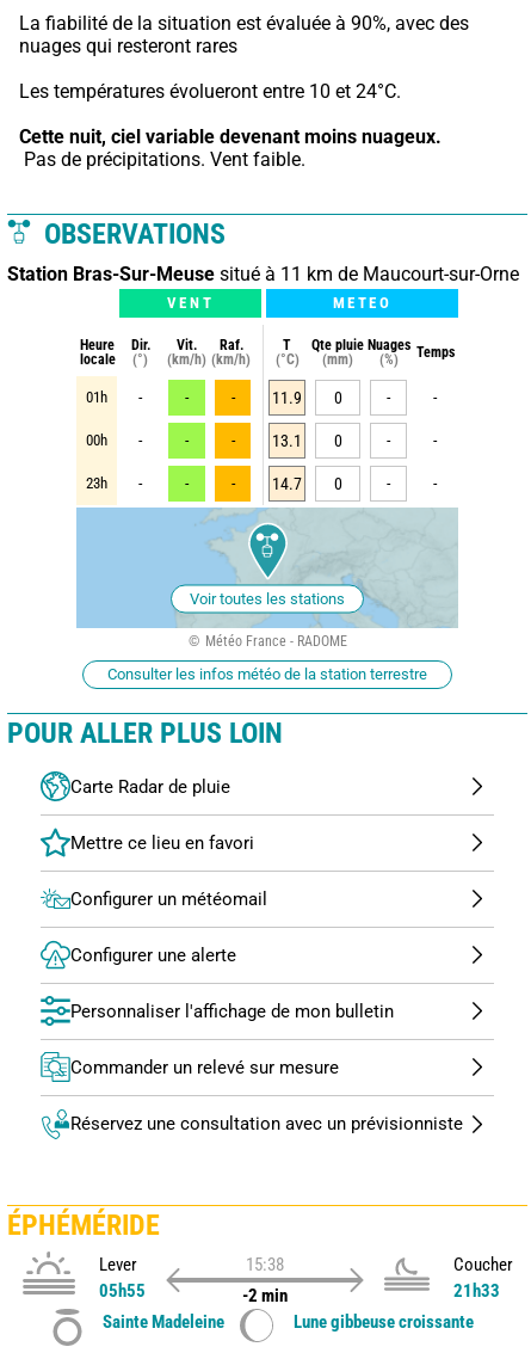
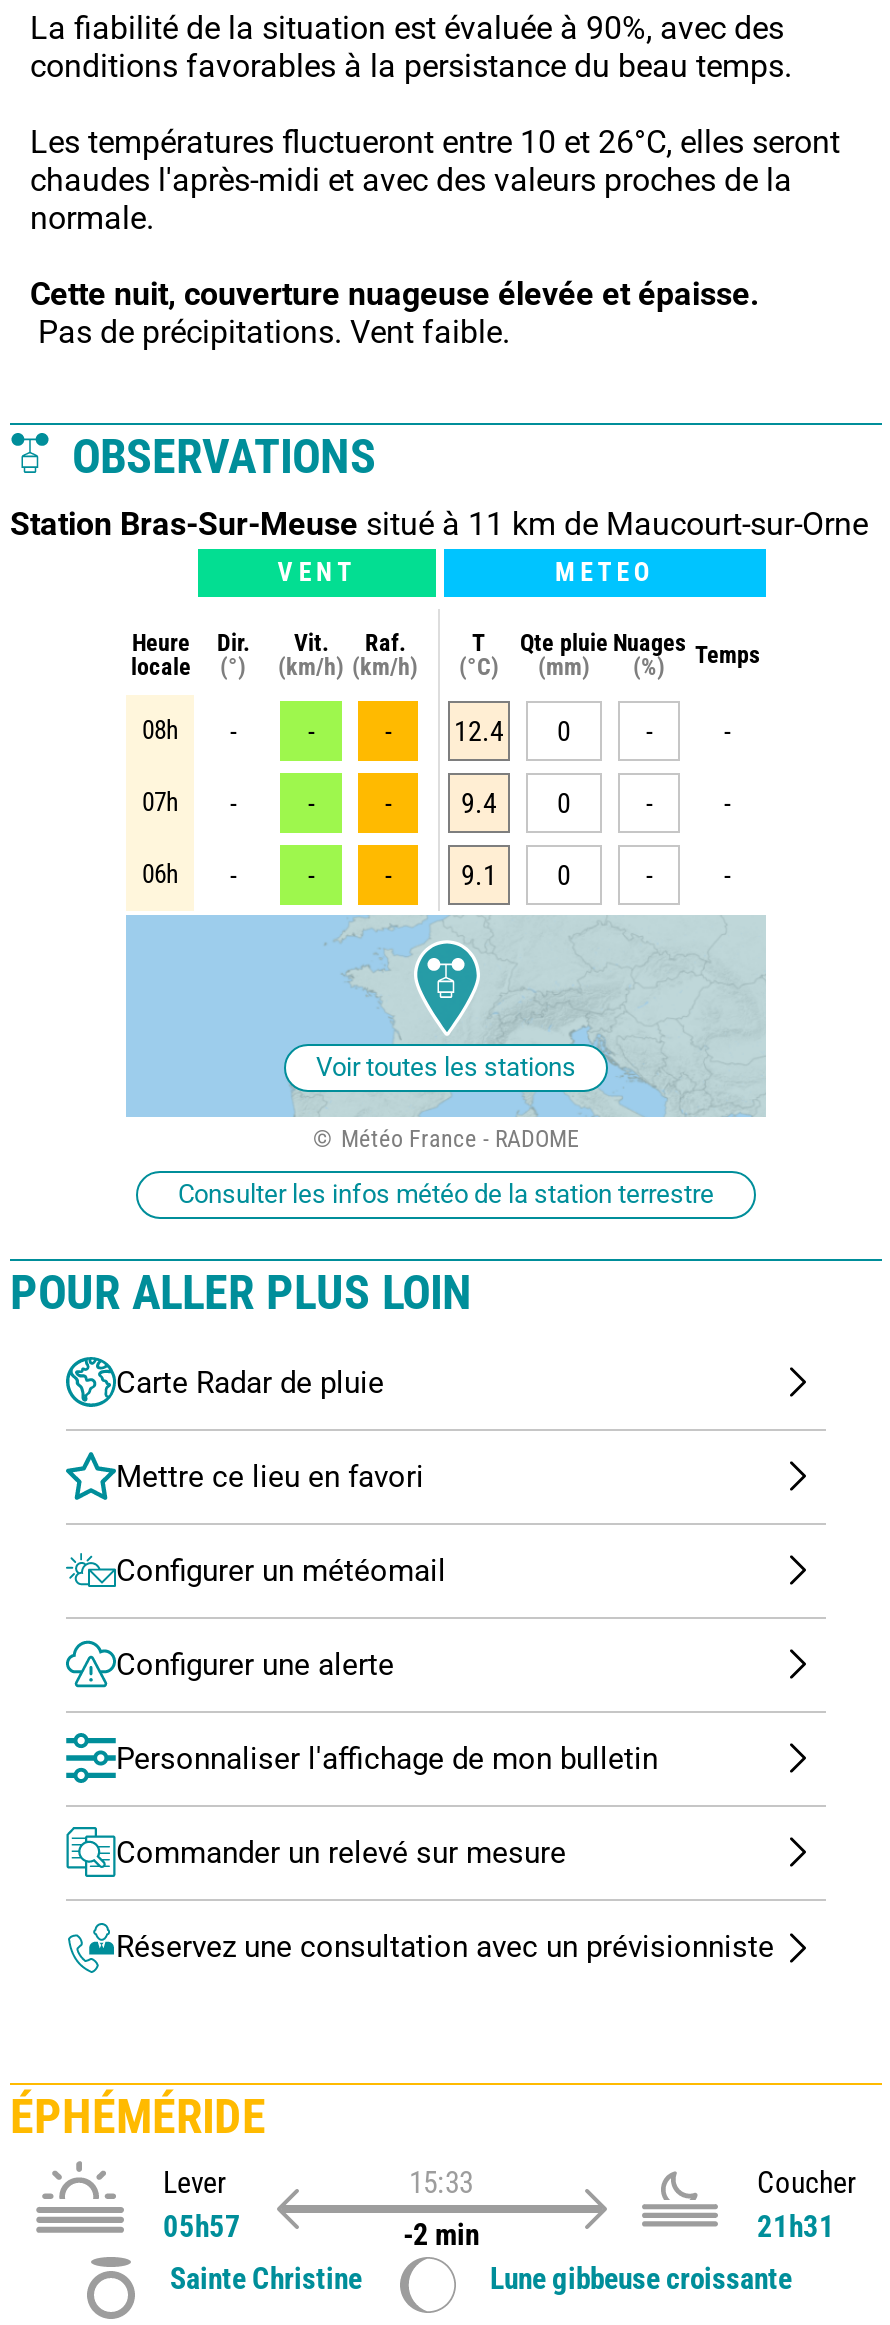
- nuages qui resteront rares
+ conditions favorables à la persistance du beau temps.

- Les températures évolueront entre 10 et 24°C.
+ Les températures fluctueront entre 10 et 26°C, elles seront
+ chaudes l'après-midi et avec des valeurs proches de la
+ normale.

- Cette nuit, ciel variable devenant moins nuageux.
+ Cette nuit, couverture nuageuse élevée et épaisse.

- 01h
+ 08h

- 11.9
+ 12.4

- 00h
+ 07h

- 13.1
+ 9.4

- 23h
+ 06h

- 14.7
+ 9.1

- 15:38
+ 15:33

- 05h55
+ 05h57

- 21h33
- Sainte Madeleine
+ 21h31
+ Sainte Christine
